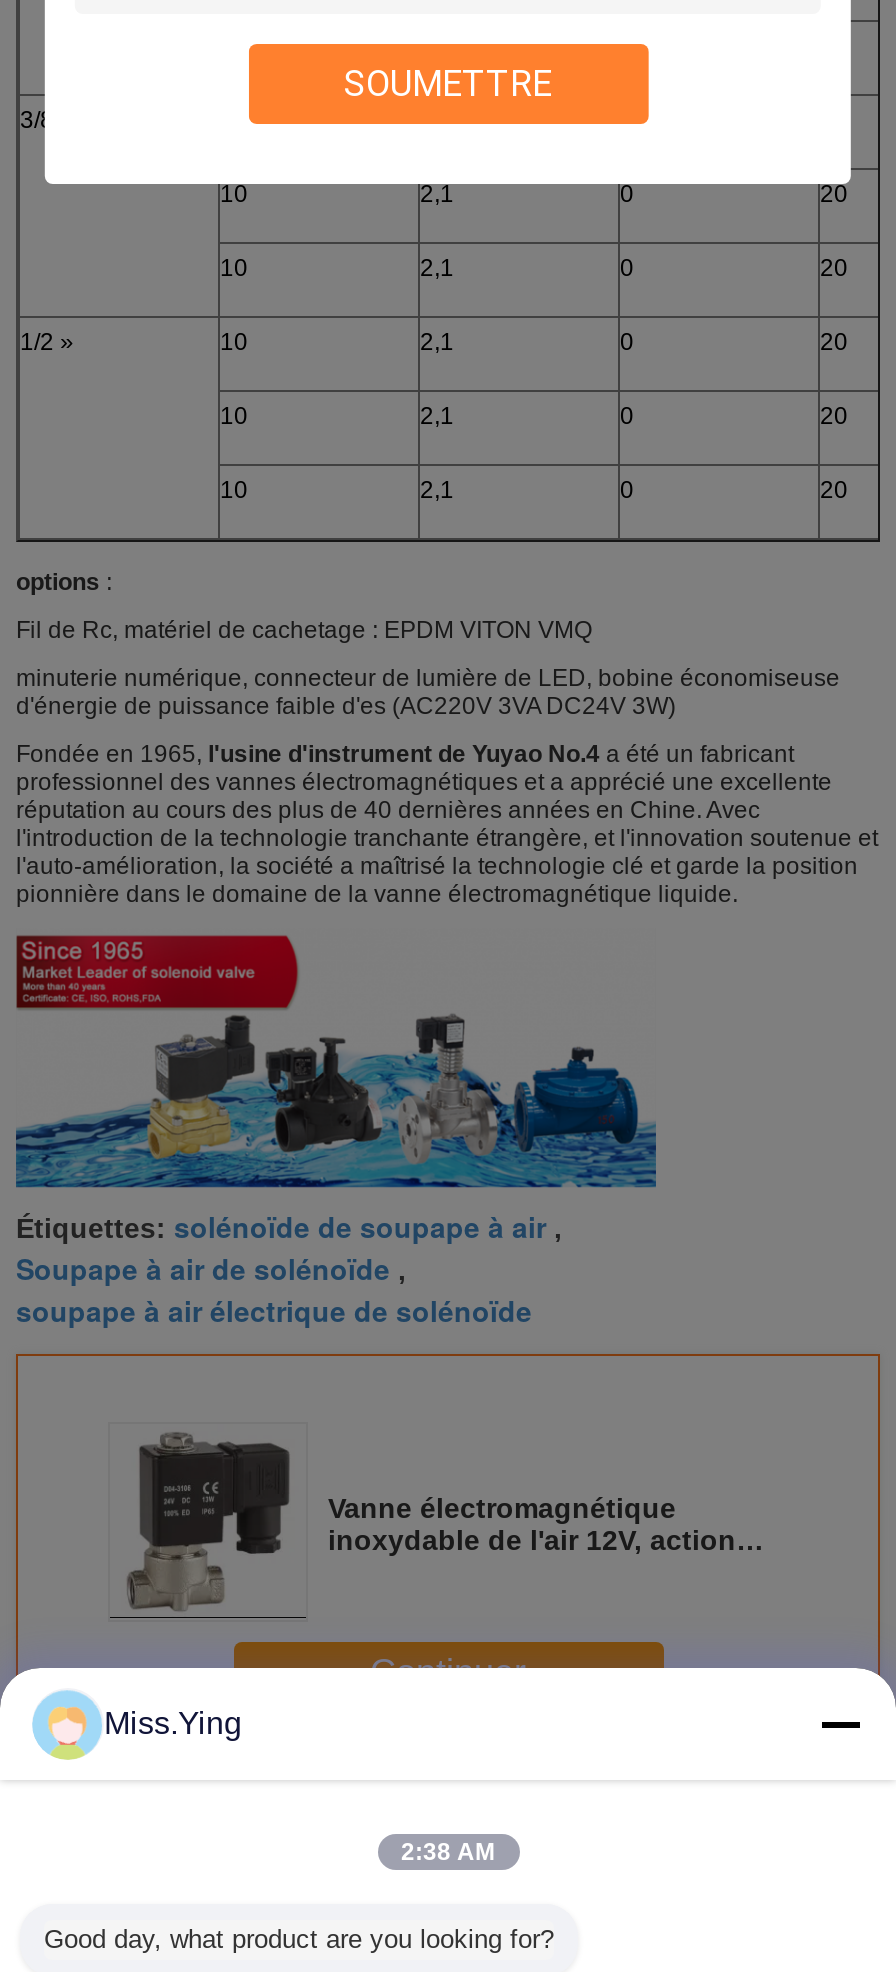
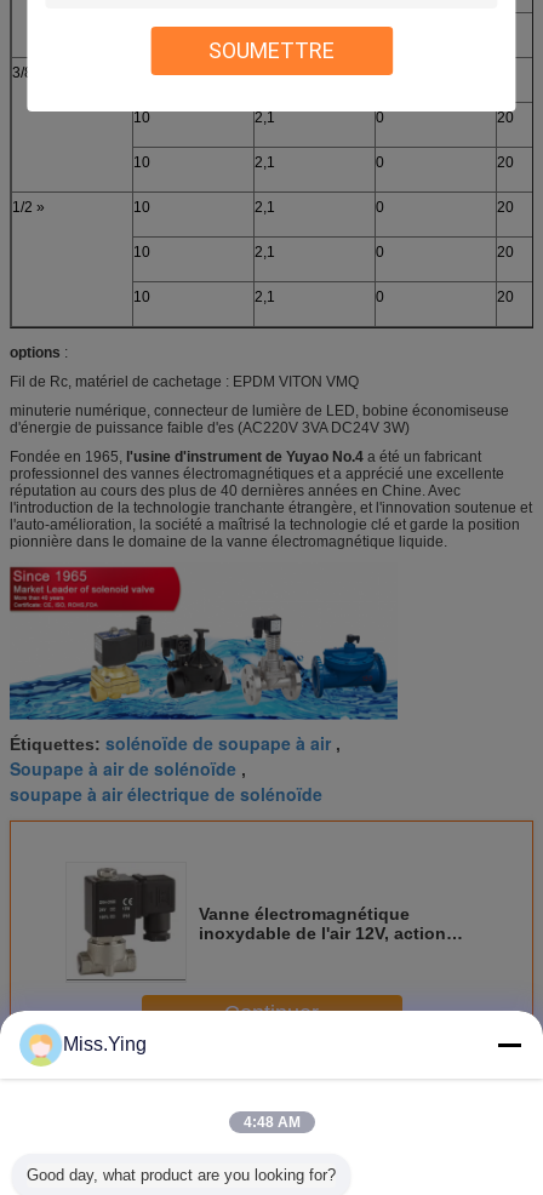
- 2:38 AM
+ 4:48 AM
